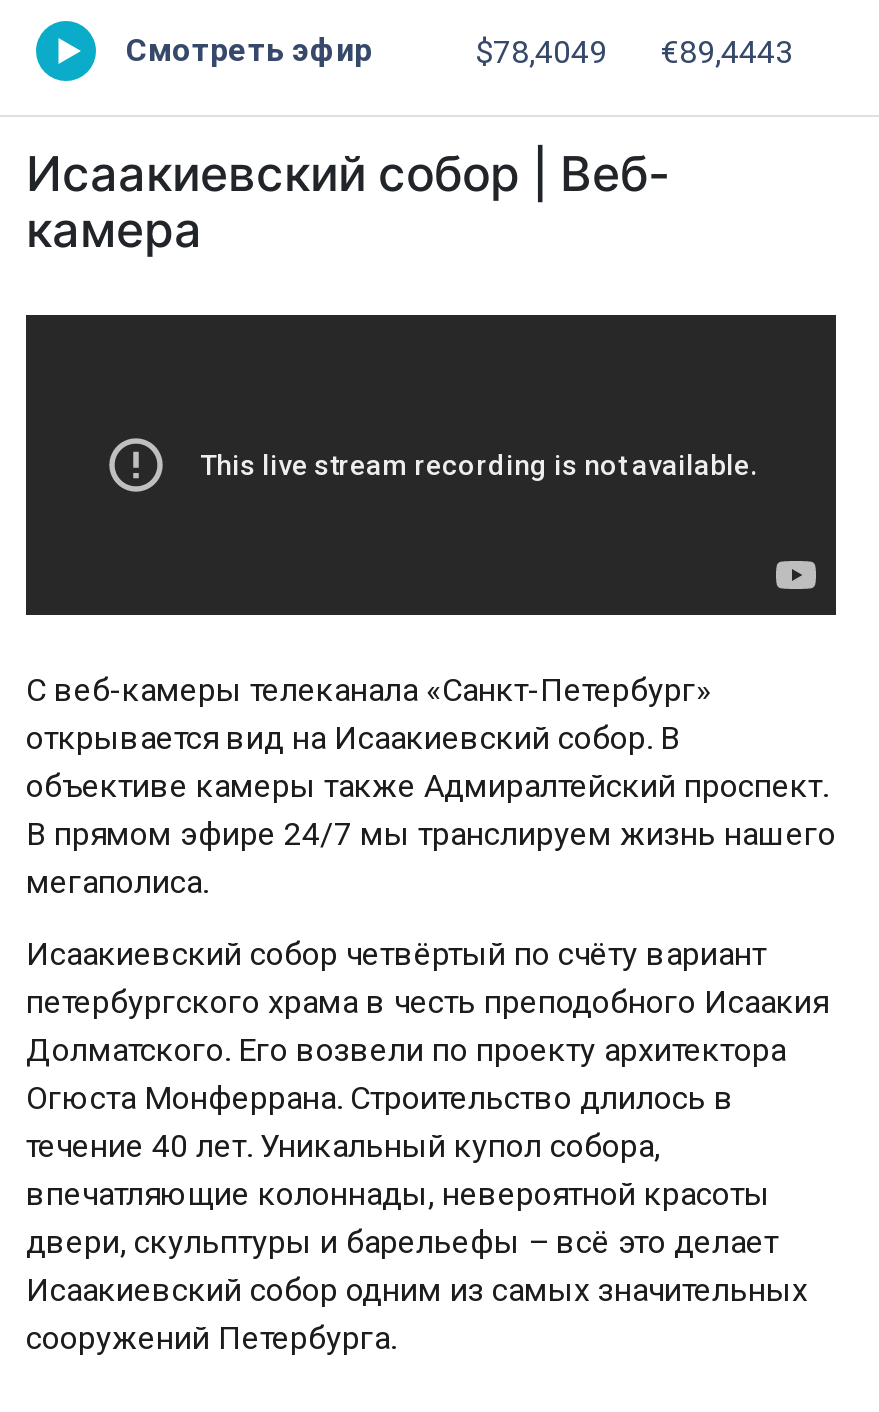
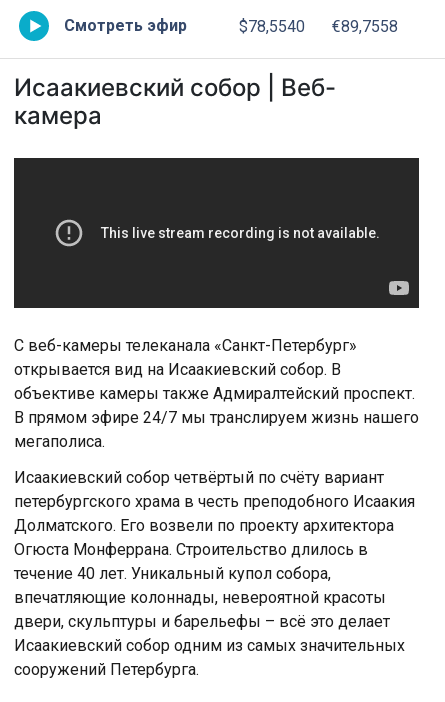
- $78,4049
+ $78,5540

- €89,4443
+ €89,7558
